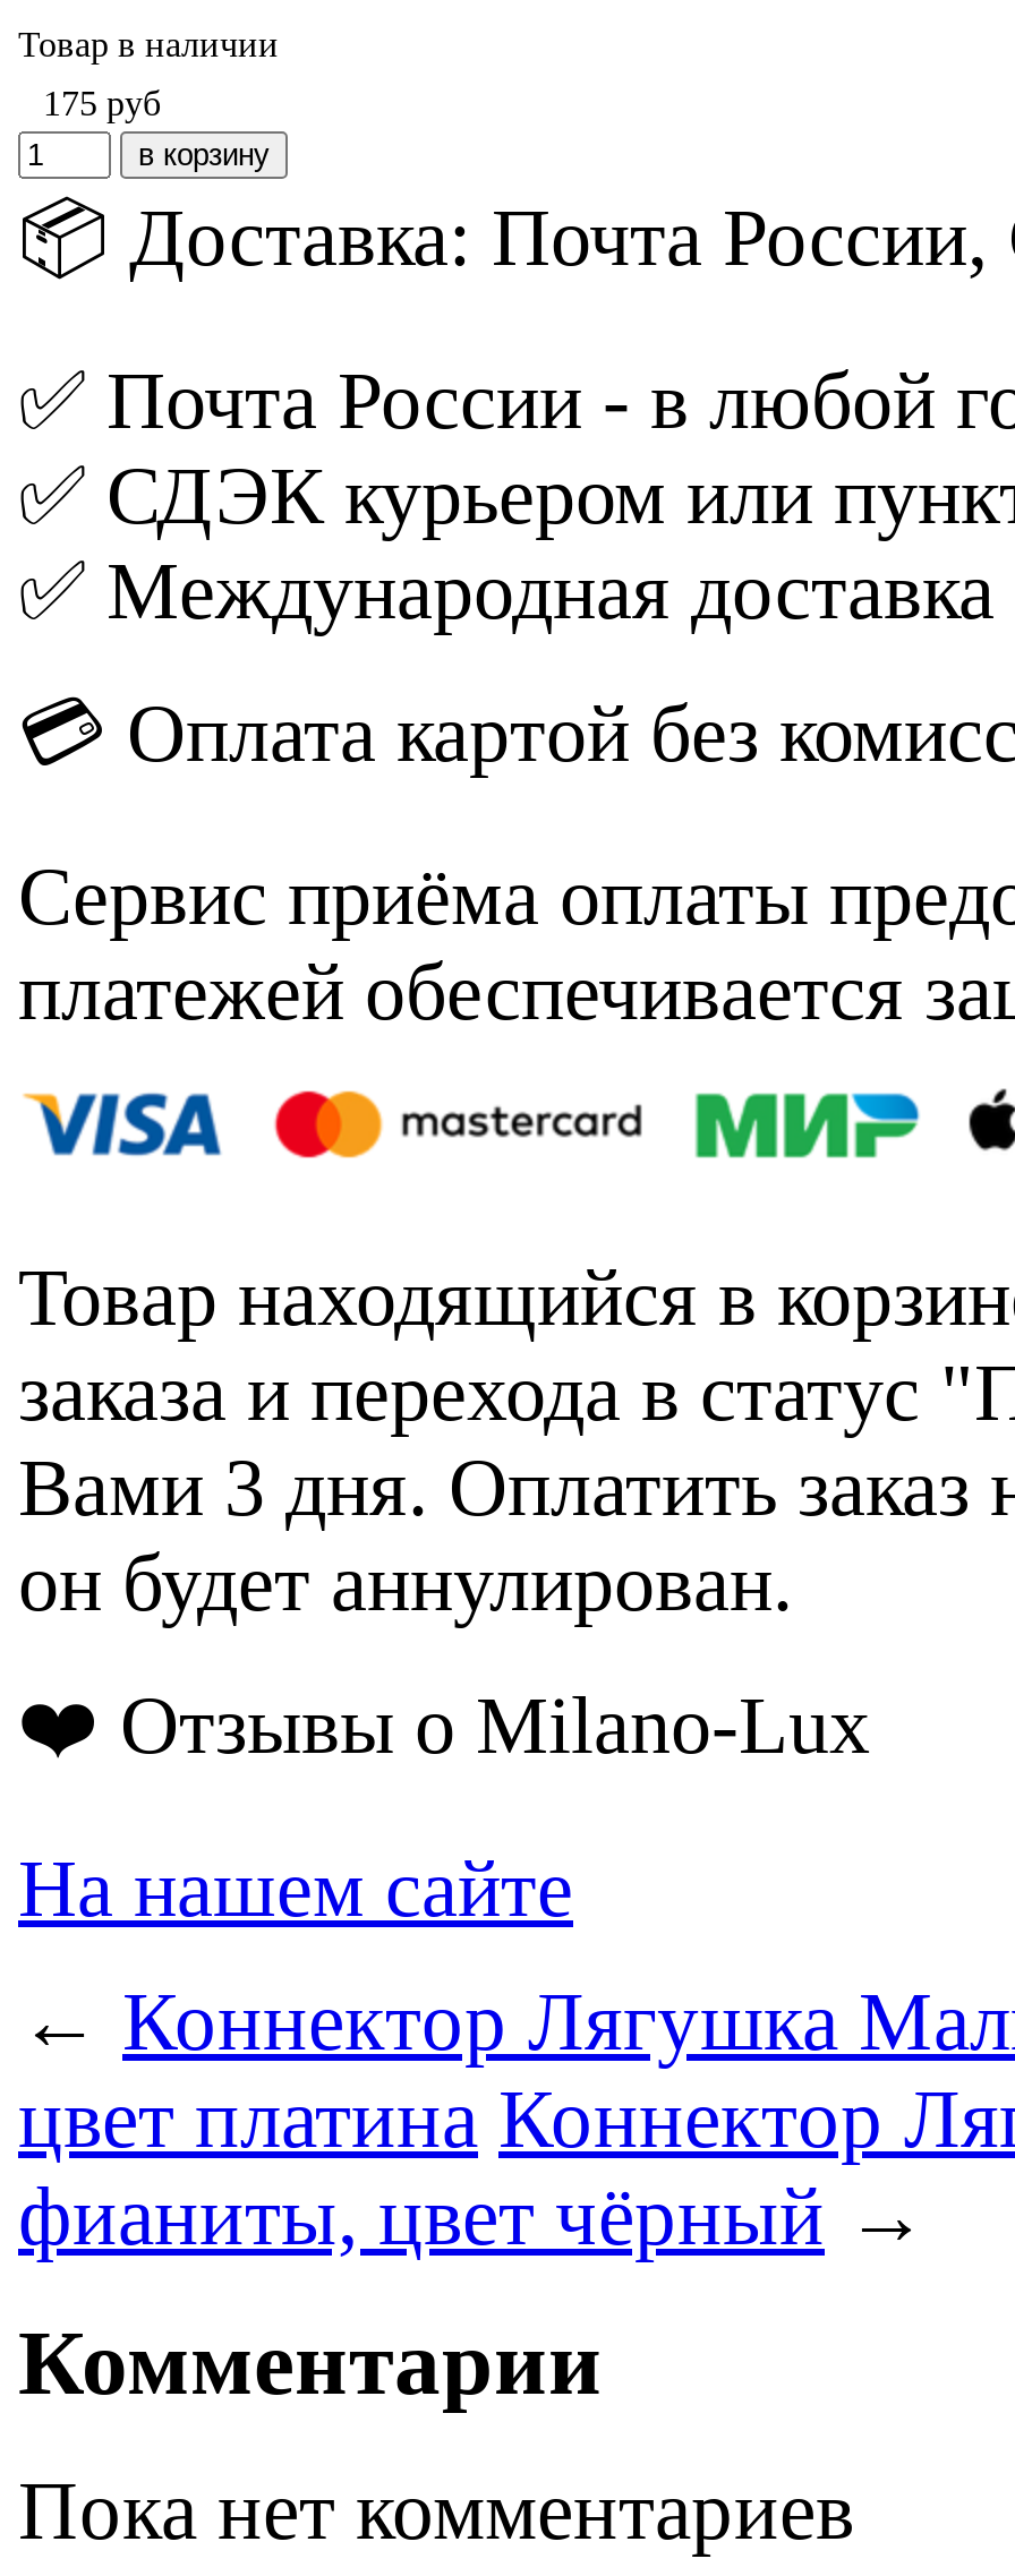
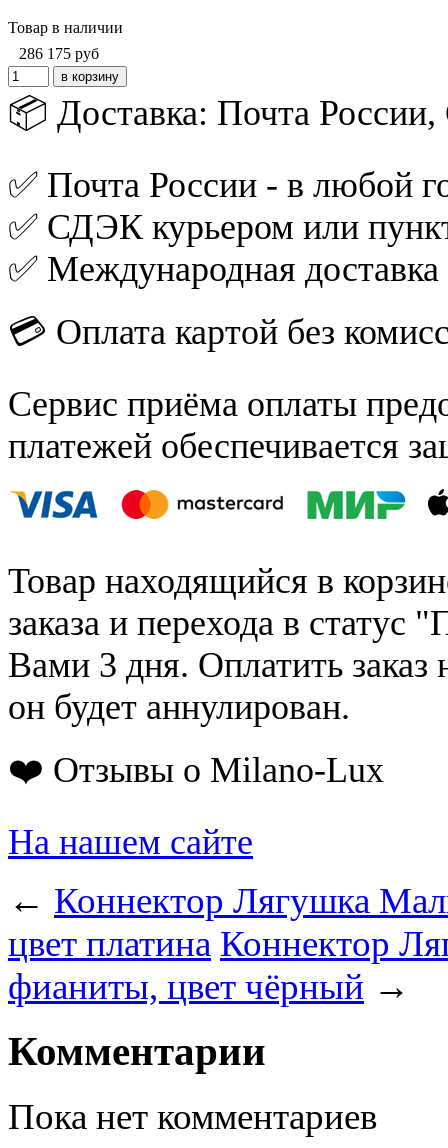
- 175 руб
+ 286 175 руб
